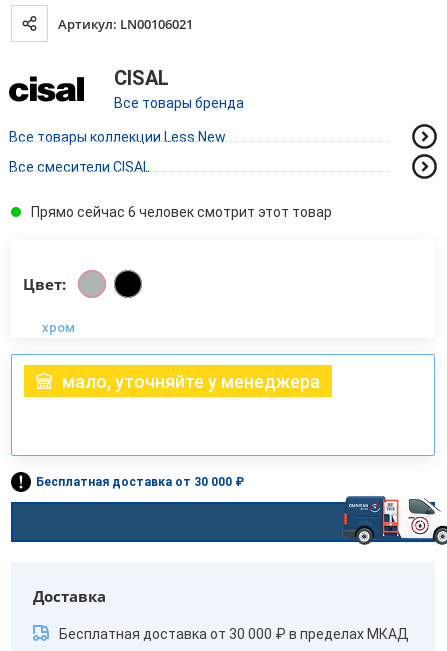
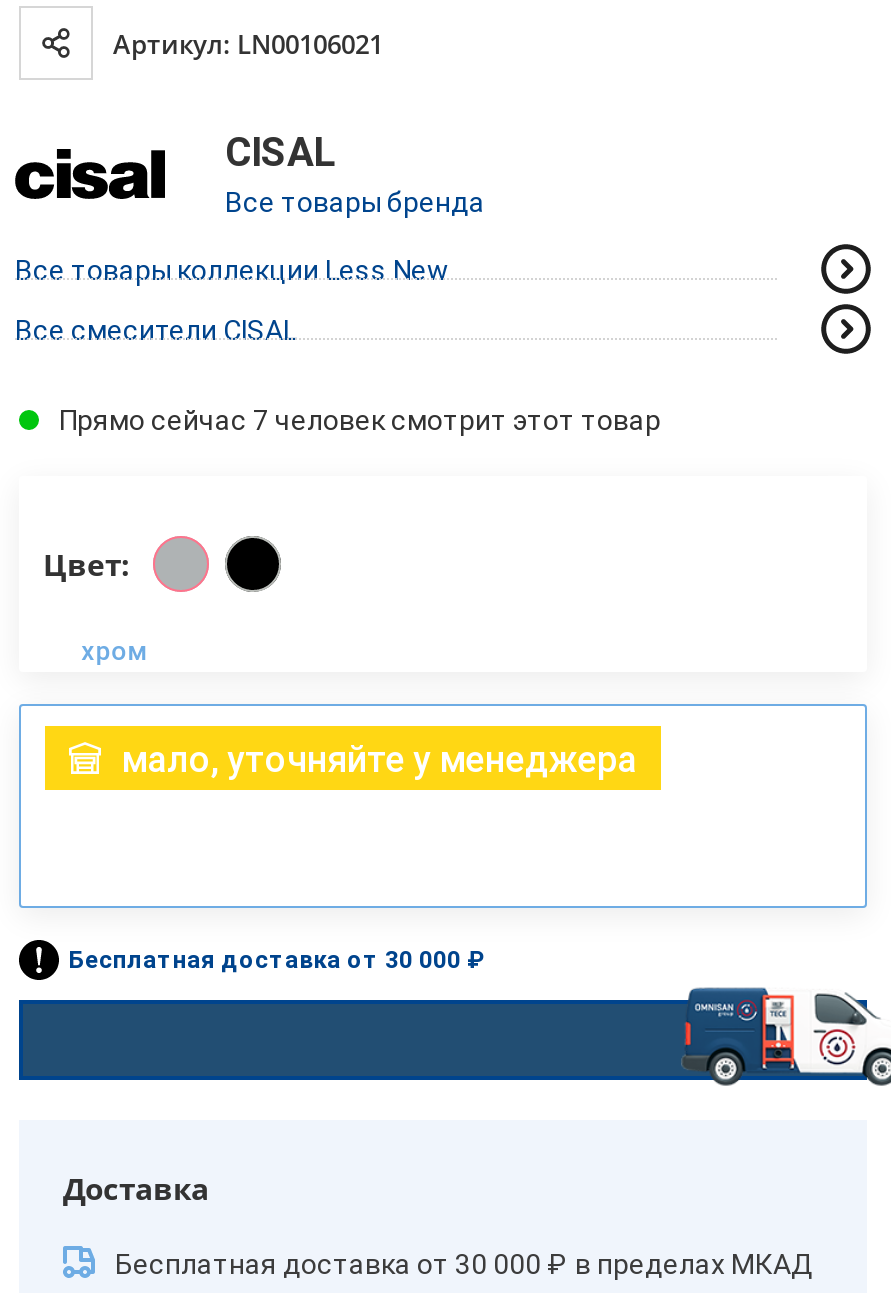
- Прямо сейчас 6 человек смотрит этот товар
+ Прямо сейчас 7 человек смотрит этот товар
